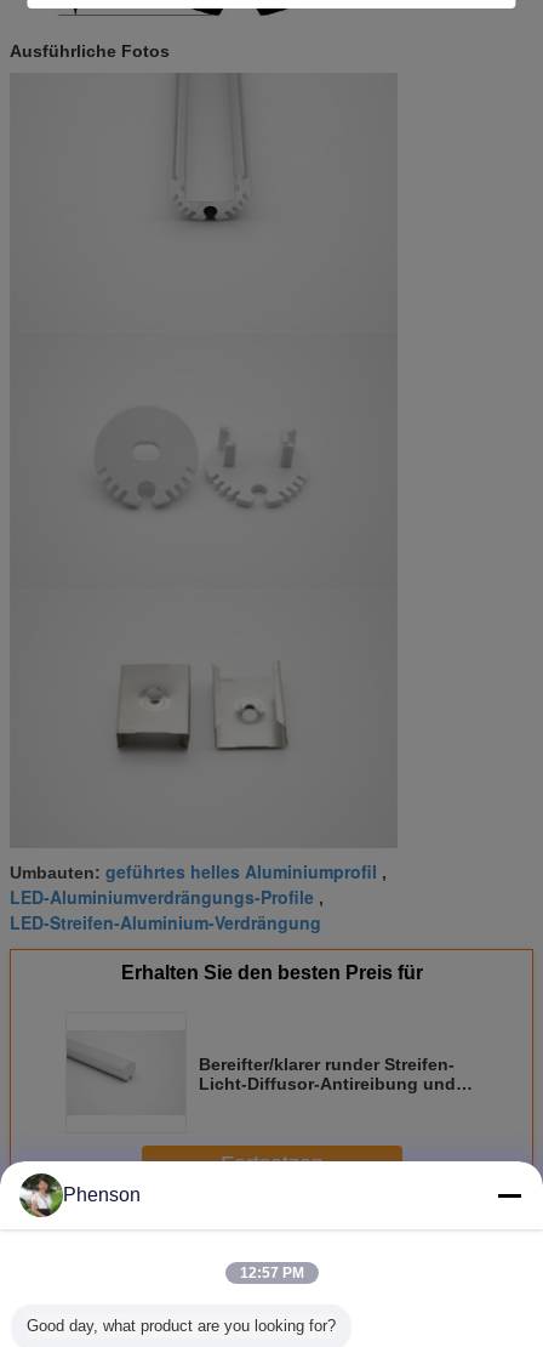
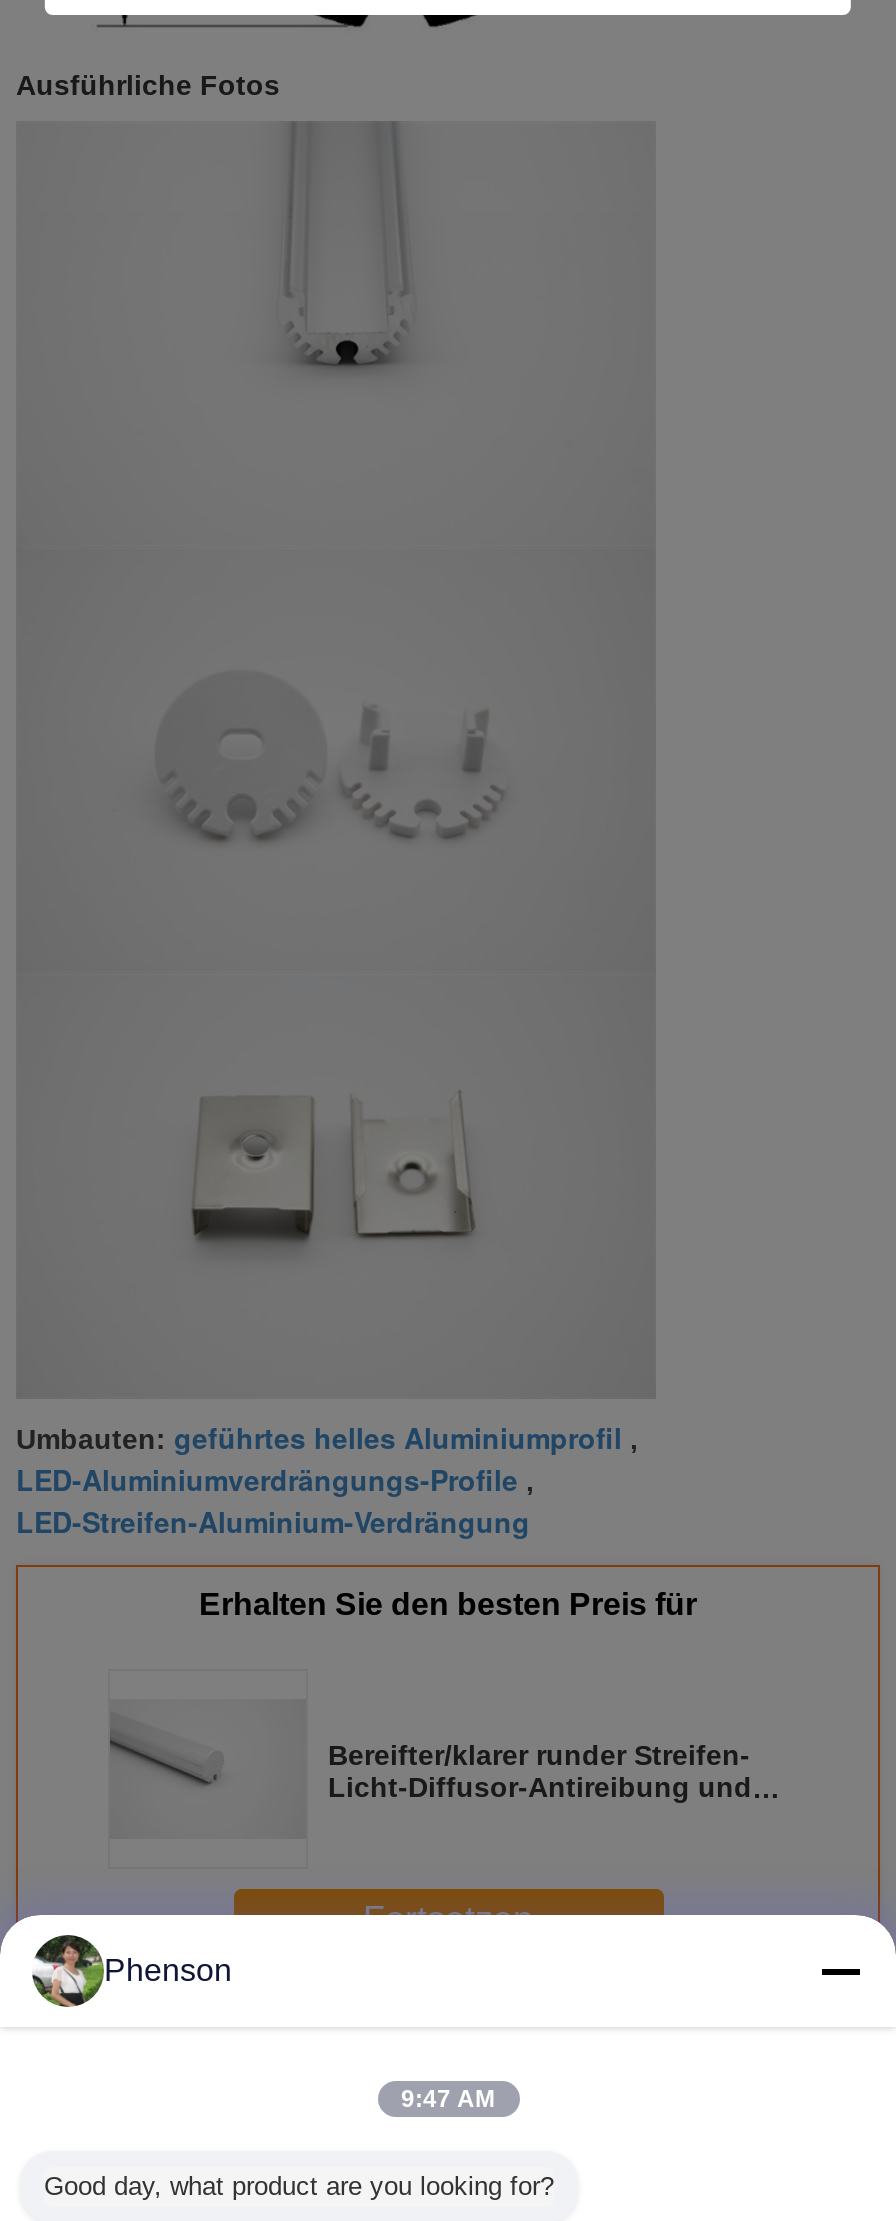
- 12:57 PM
+ 9:47 AM
